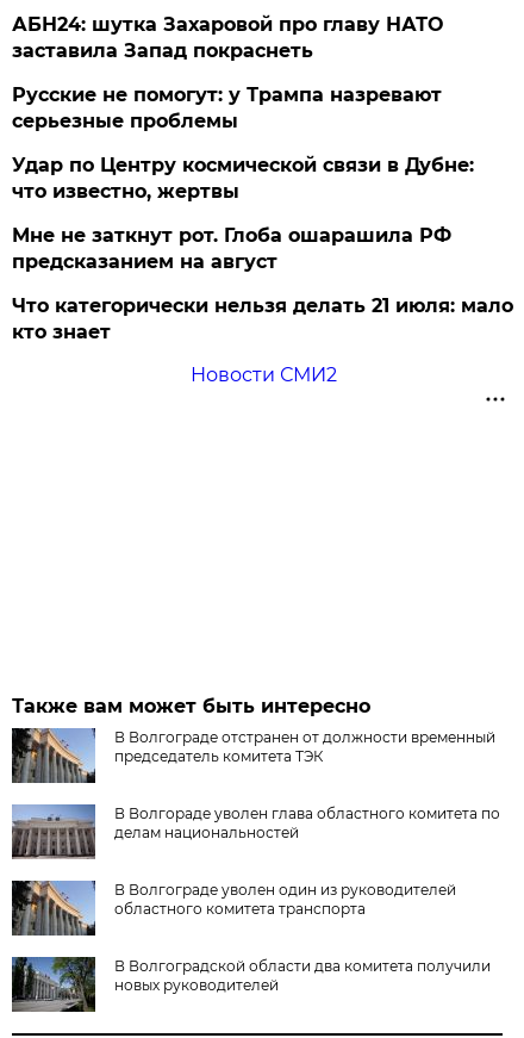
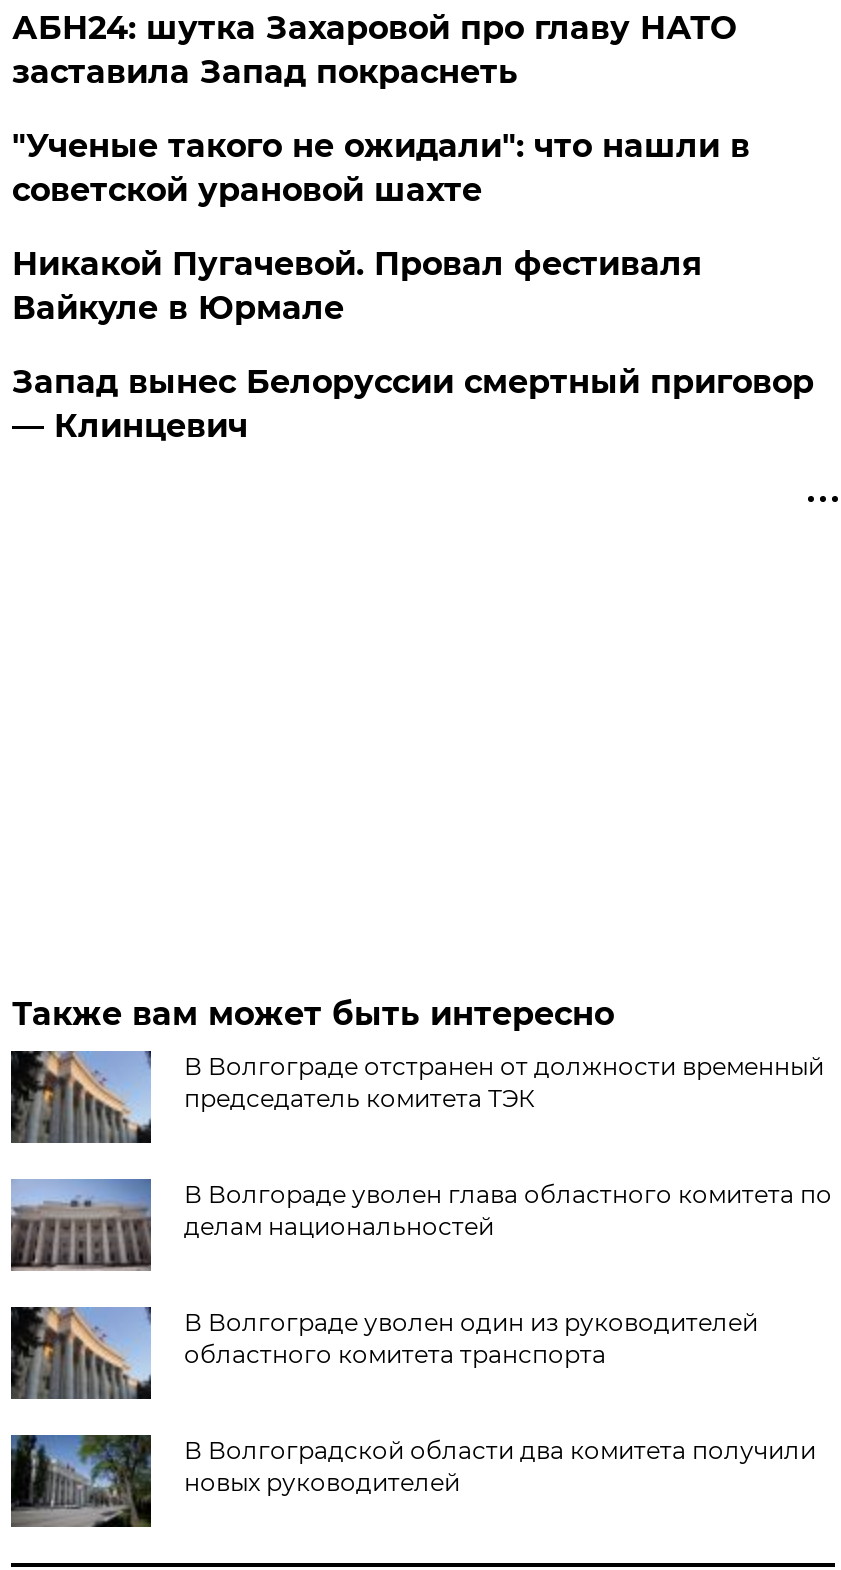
- Русские не помогут: у Трампа назревают
- серьезные проблемы
- Удар по Центру космической связи в Дубне:
- что известно, жертвы
- Мне не заткнут рот. Глоба ошарашила РФ
- предсказанием на август
- Что категорически нельзя делать 21 июля: мало
- кто знает
- Новости СМИ2
+ "Ученые такого не ожидали": что нашли в
+ советской урановой шахте
+ Никакой Пугачевой. Провал фестиваля
+ Вайкуле в Юрмале
+ Запад вынес Белоруссии смертный приговор
+ — Клинцевич
